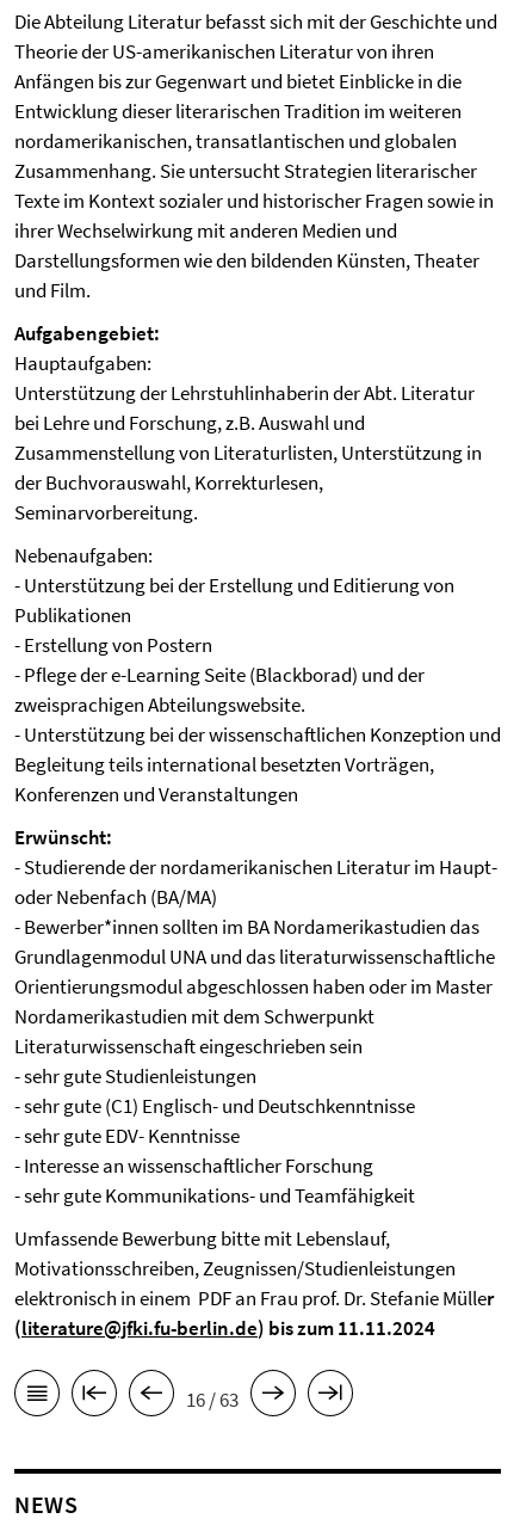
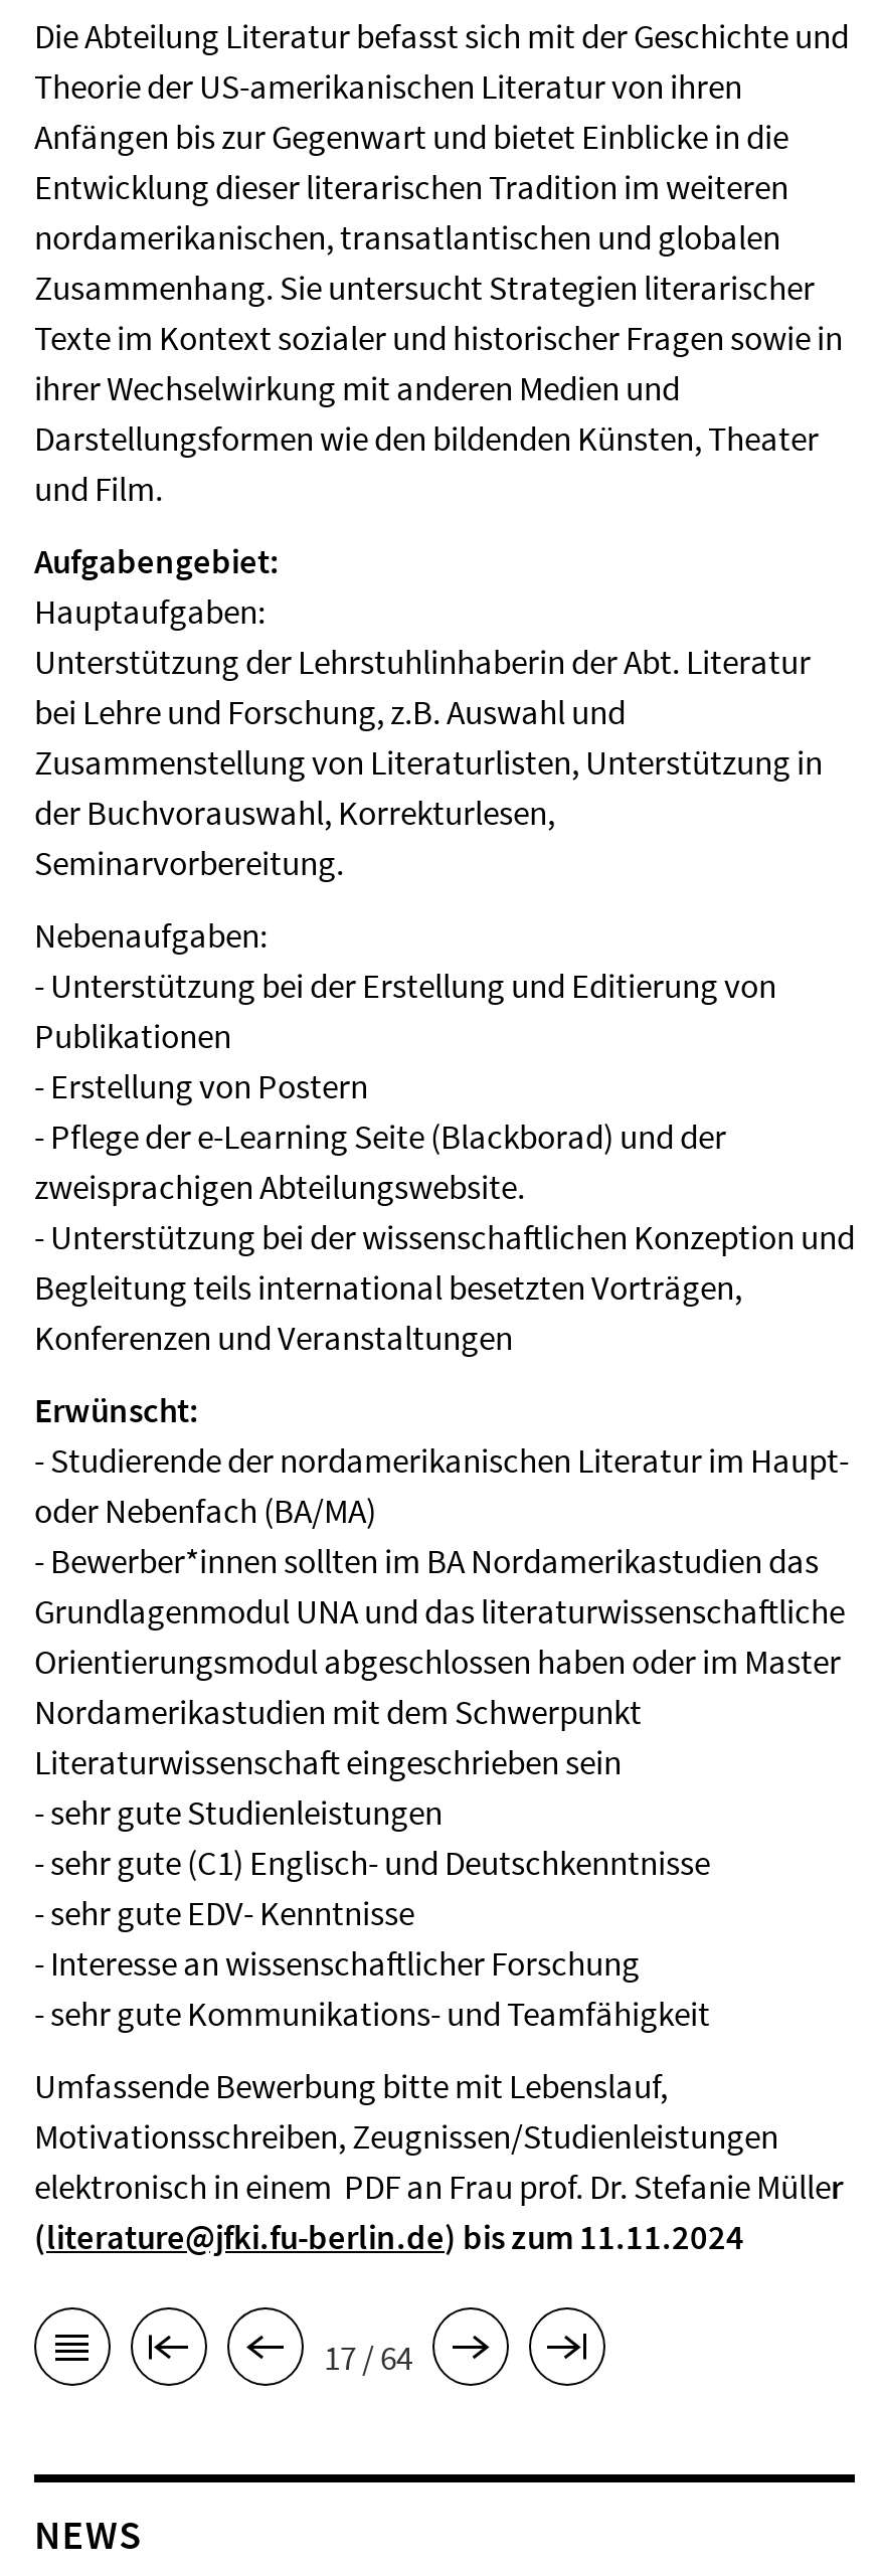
- 16 / 63
+ 17 / 64
